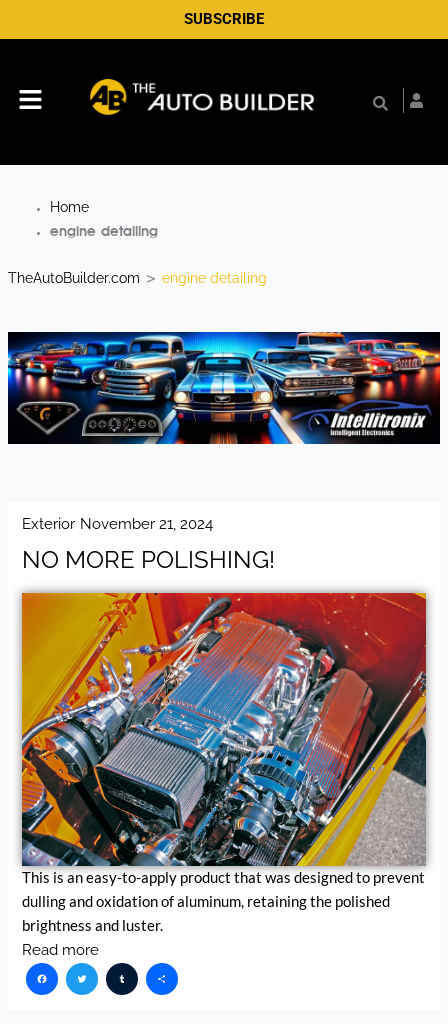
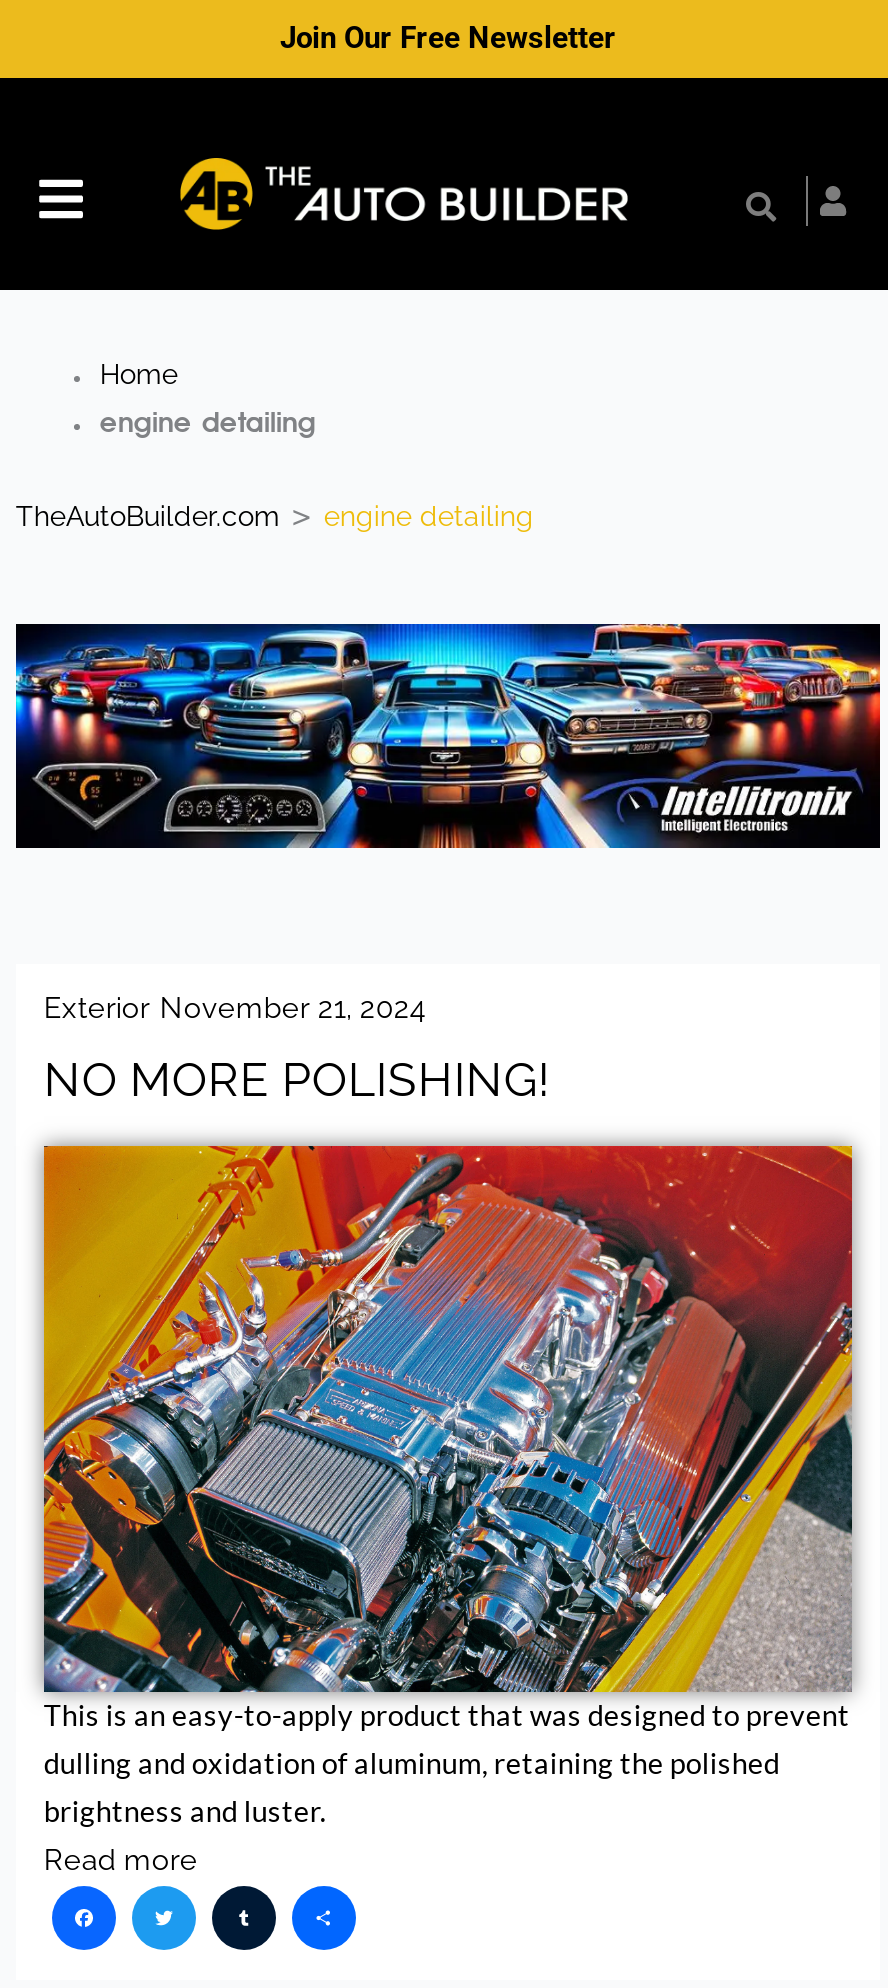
- SUBSCRIBE
+ Join Our Free Newsletter
